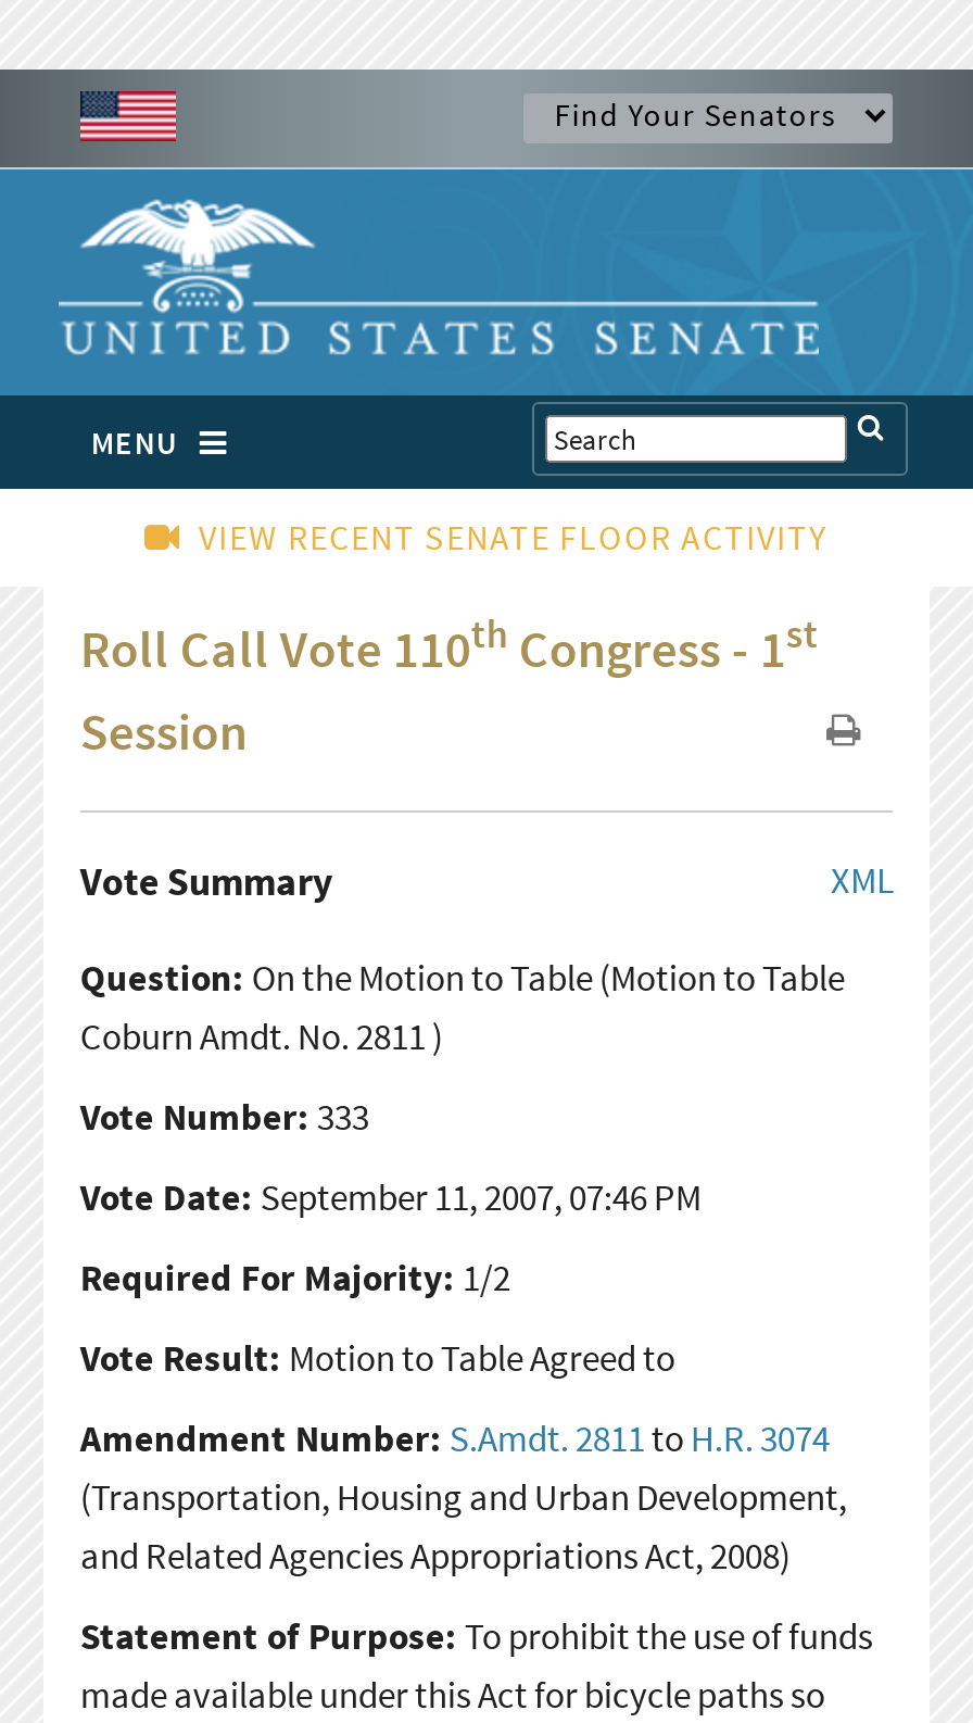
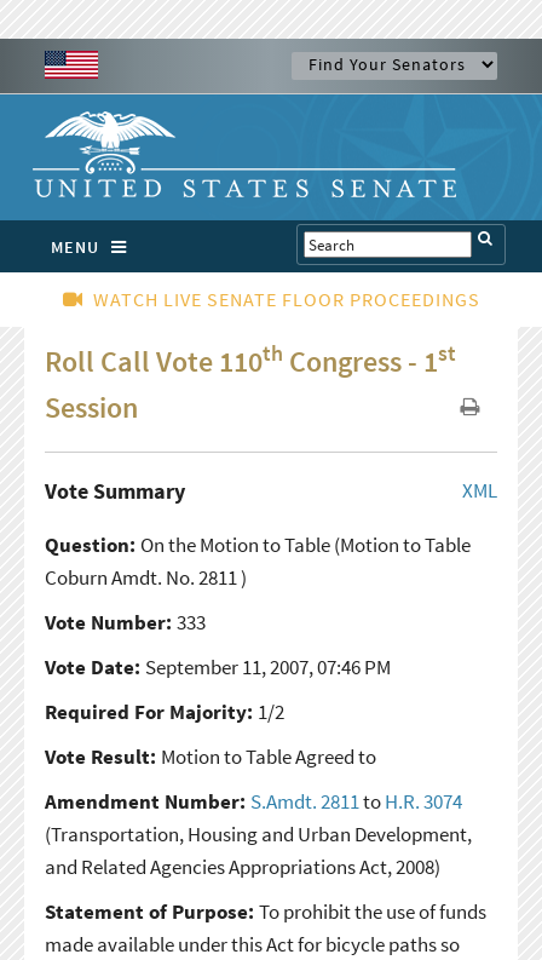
- VIEW RECENT SENATE FLOOR ACTIVITY
+ WATCH LIVE SENATE FLOOR PROCEEDINGS
